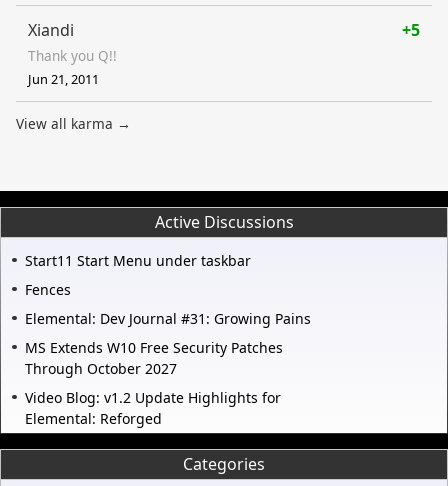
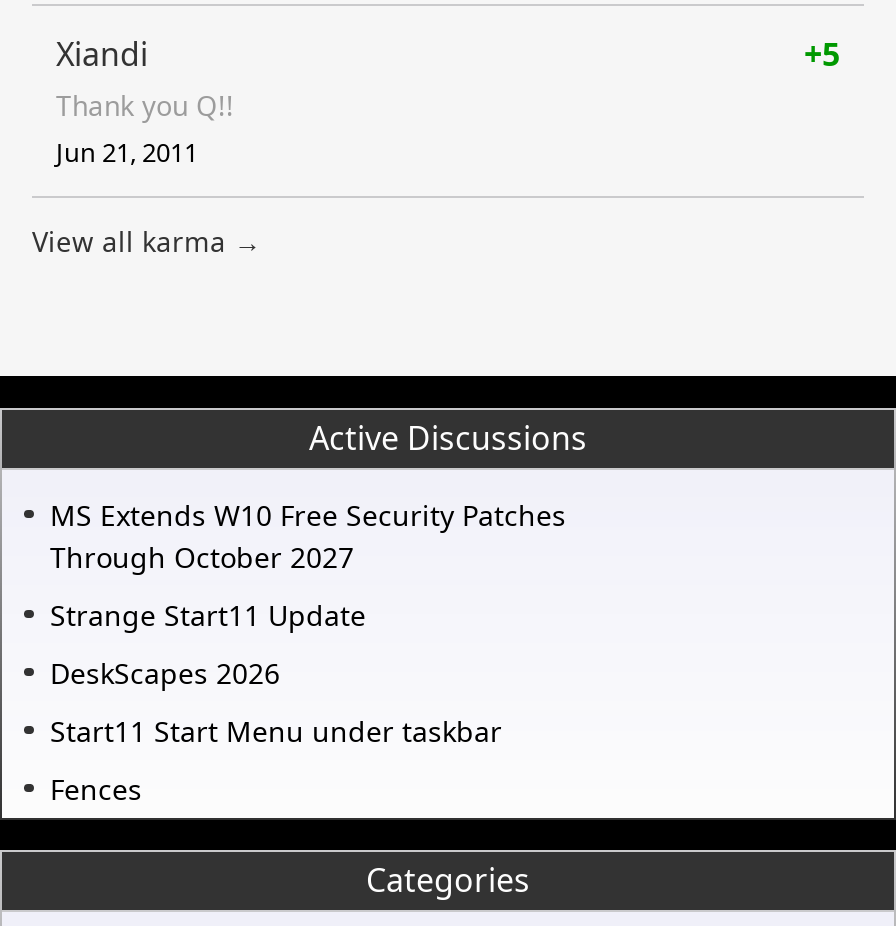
+ Strange Start11 Update
+ DeskScapes 2026

moved down: Start11 Start Menu under taskbar | Fences

- Elemental: Dev Journal #31: Growing Pains
- Video Blog: v1.2 Update Highlights for
- Elemental: Reforged

moved up: MS Extends W10 Free Security Patches | Through October 2027
